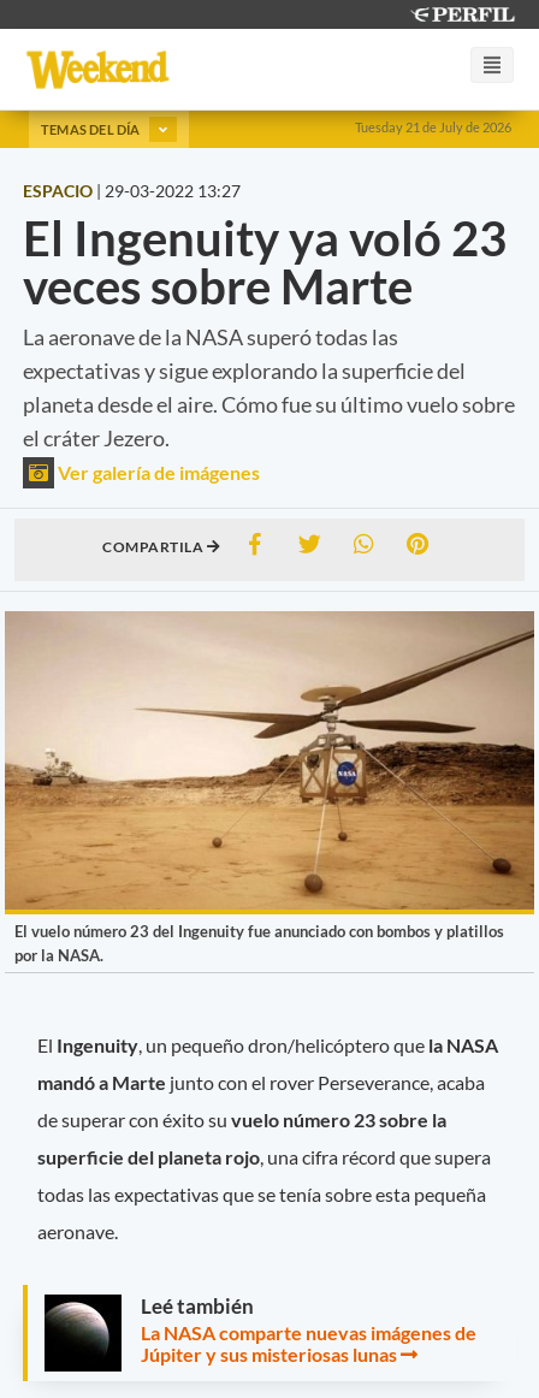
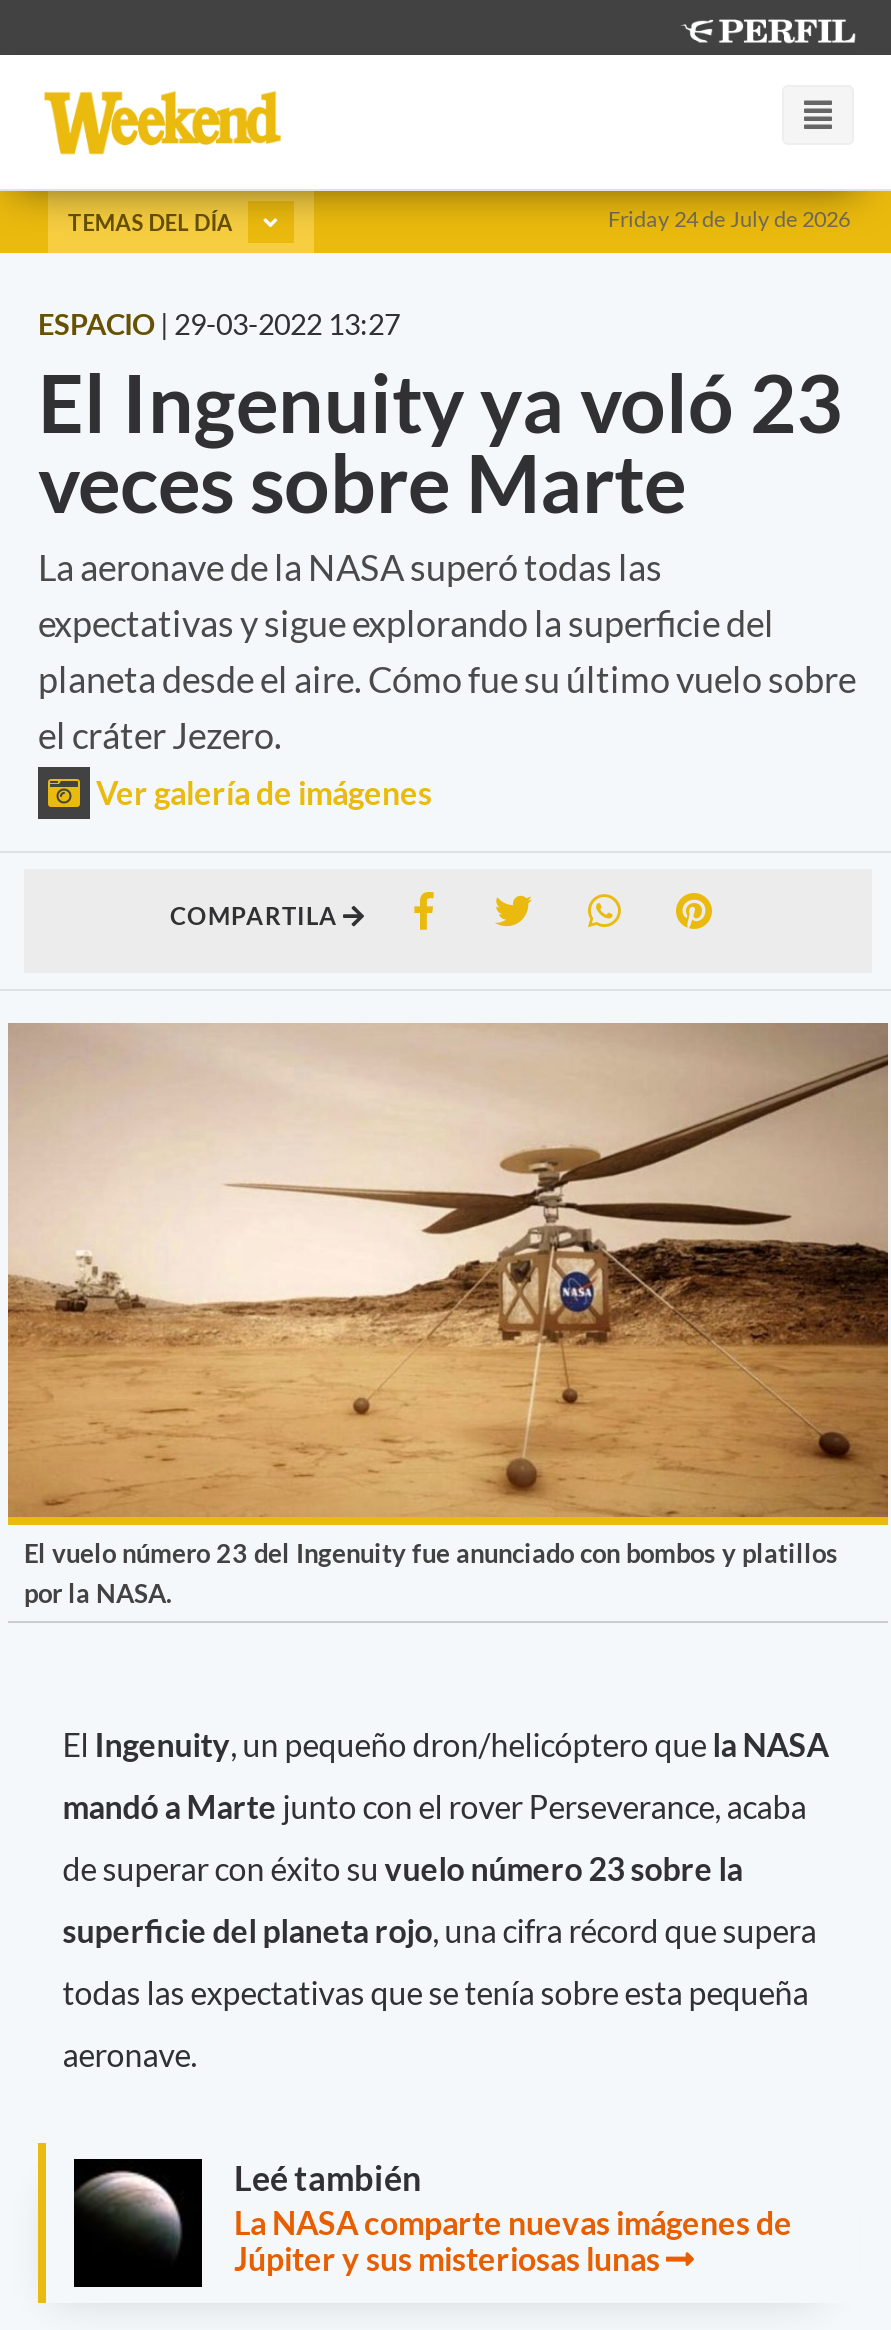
- Tuesday 21 de July de 2026
+ Friday 24 de July de 2026
